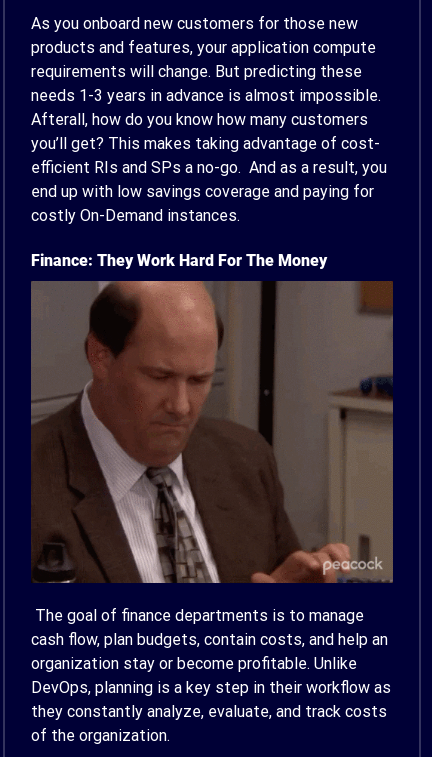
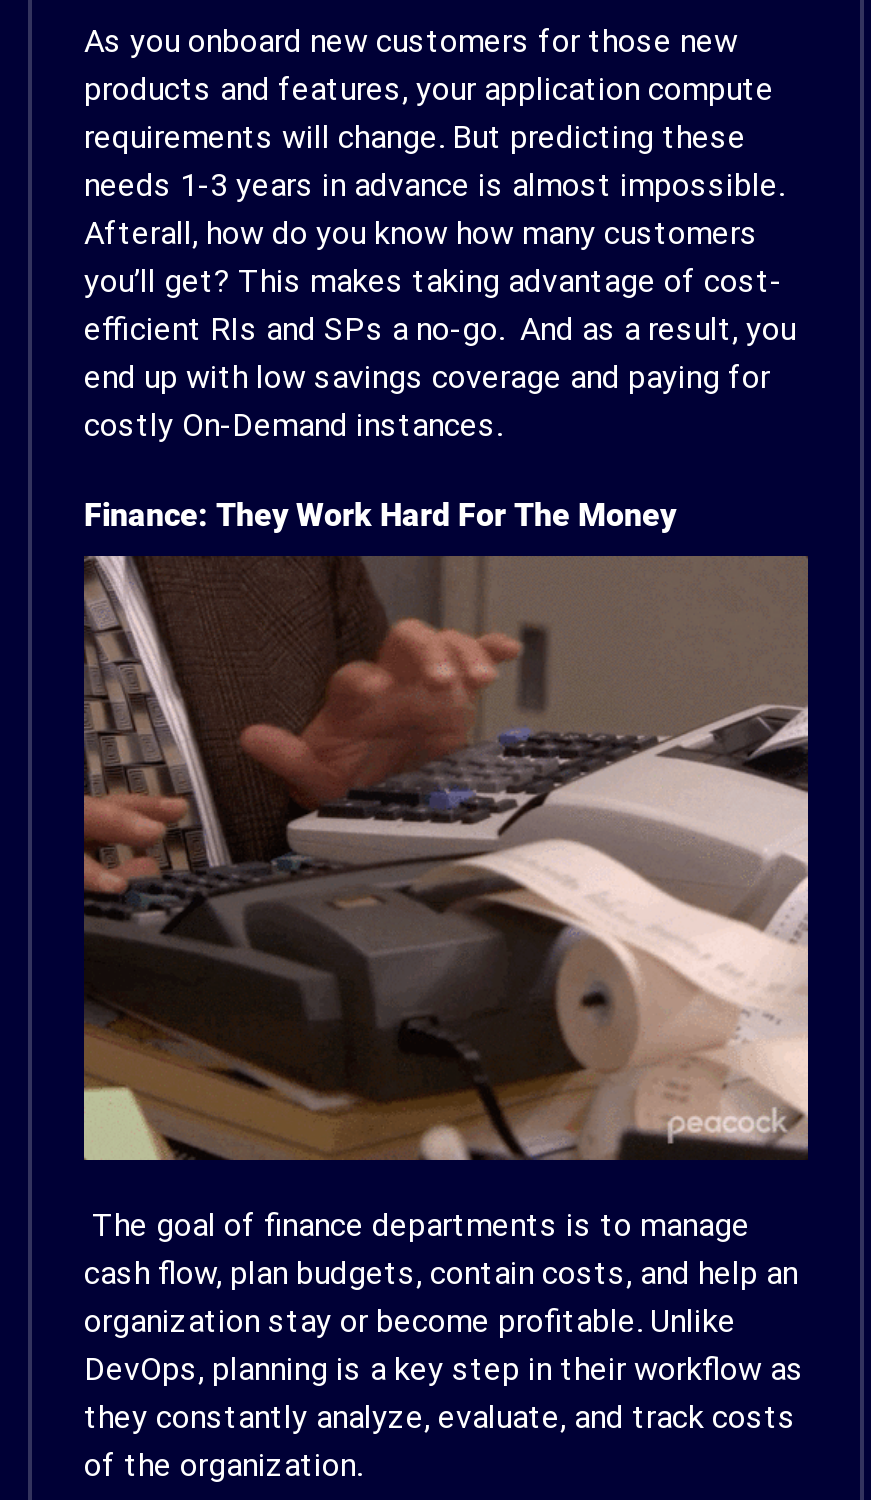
- [image]
+ [image]
